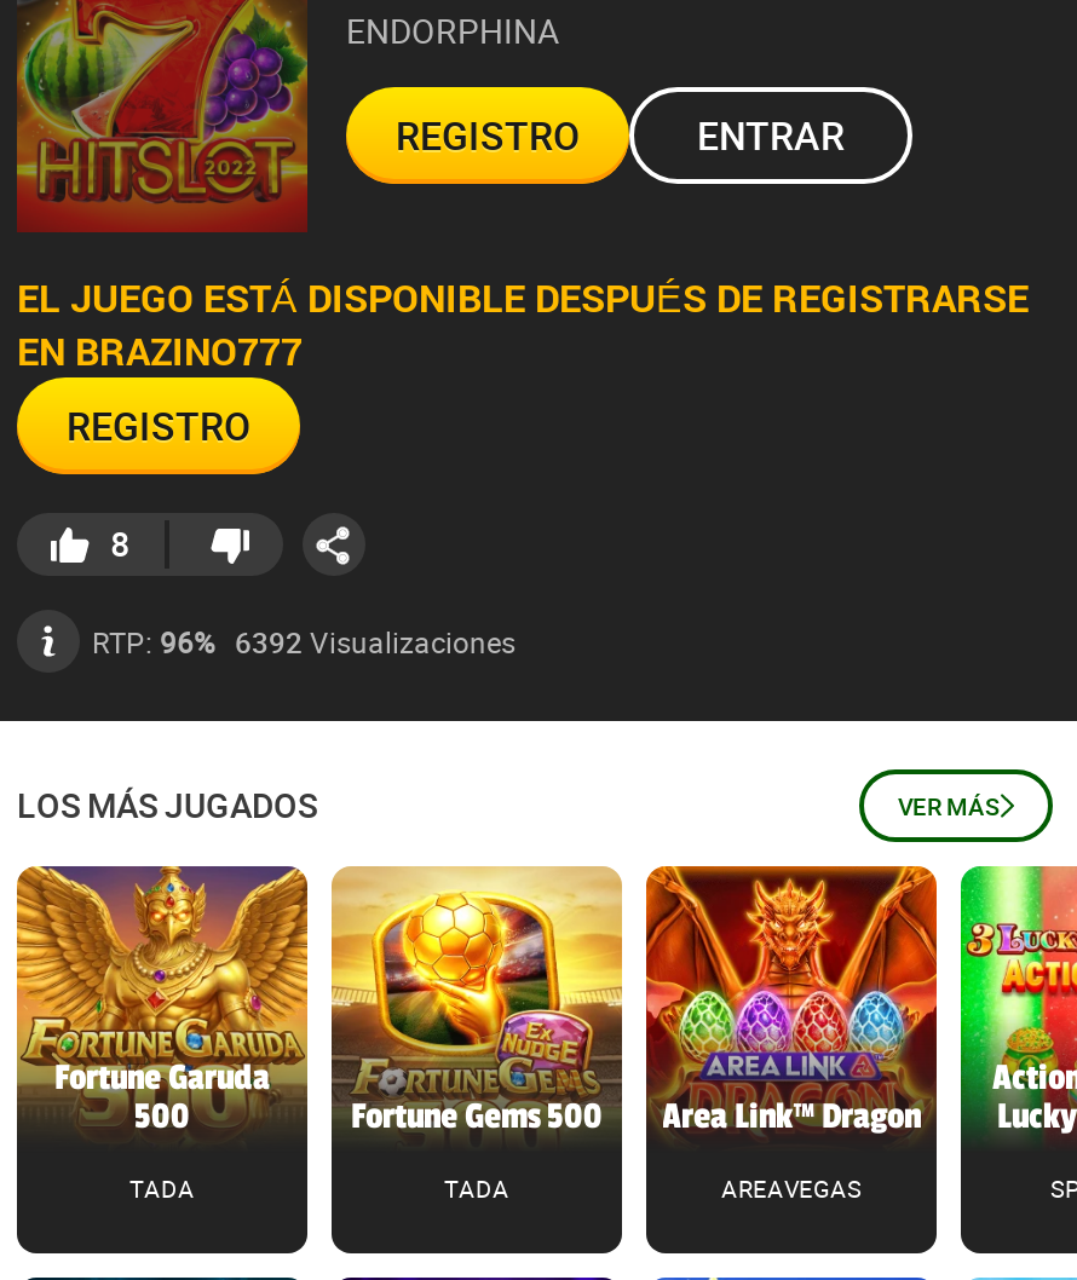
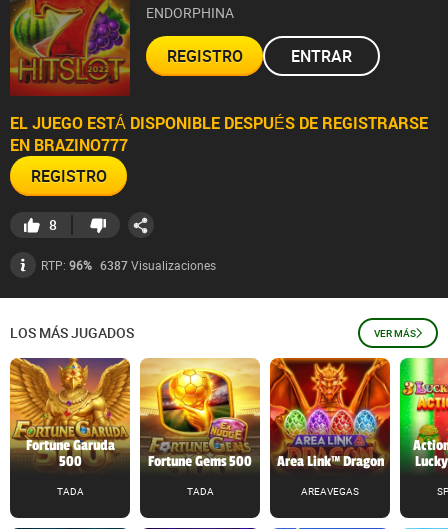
- RTP: 96% 6392 Visualizaciones
+ RTP: 96% 6387 Visualizaciones
